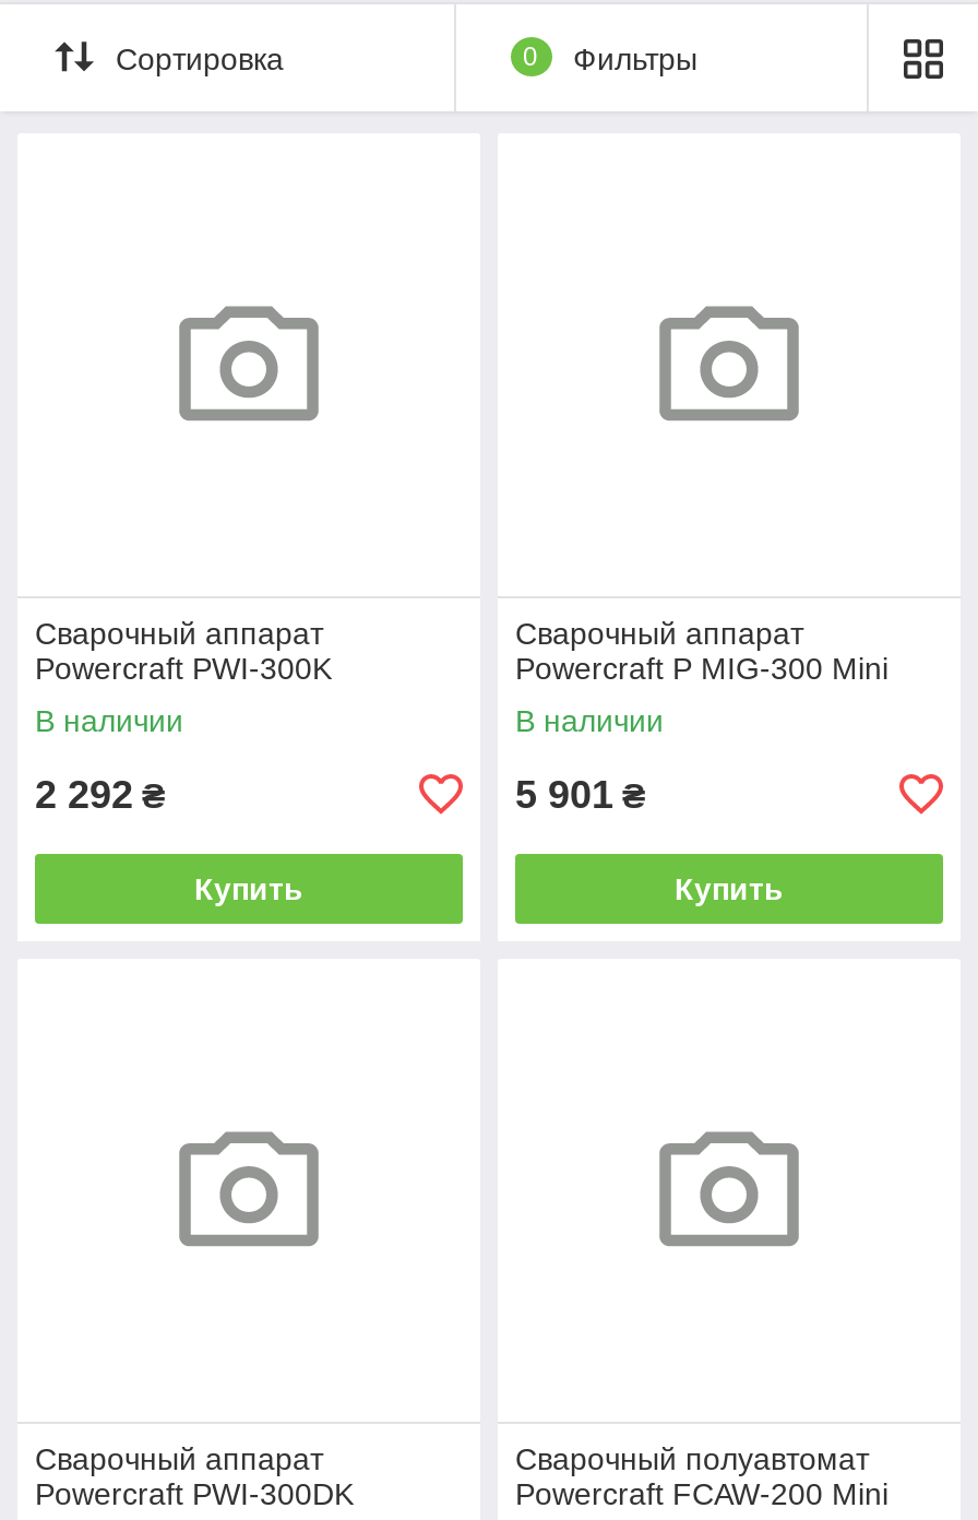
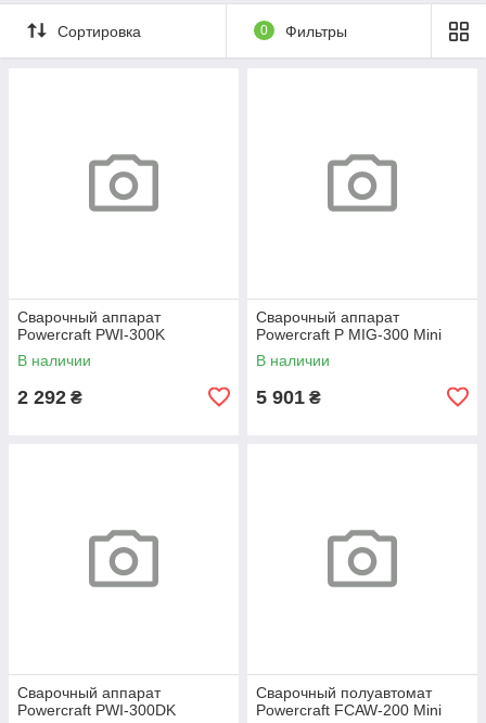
- Купить

- Купить
